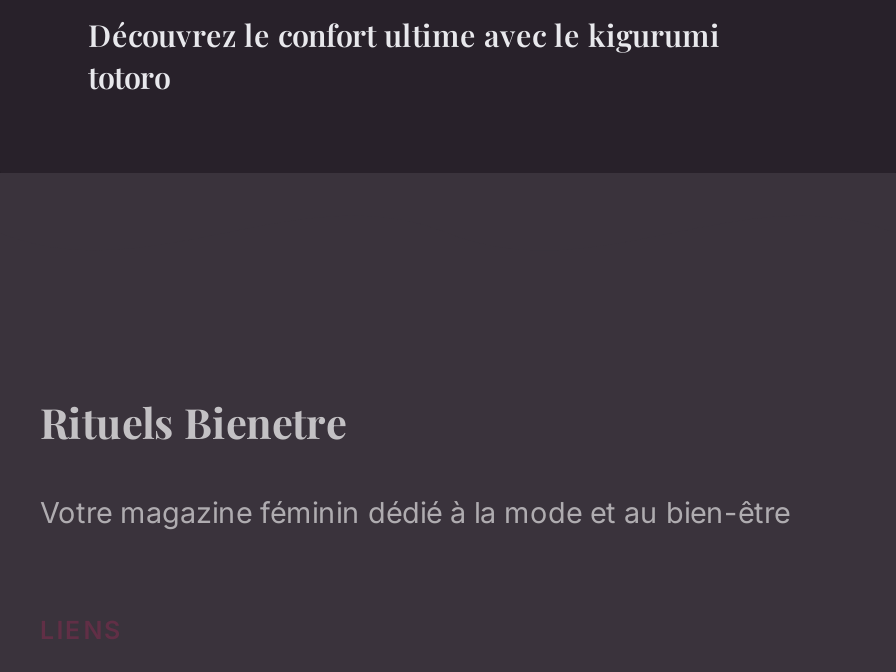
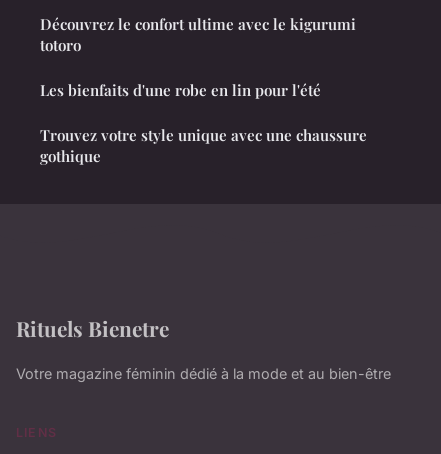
+ Les bienfaits d'une robe en lin pour l'été
+ Trouvez votre style unique avec une chaussure
+ gothique
